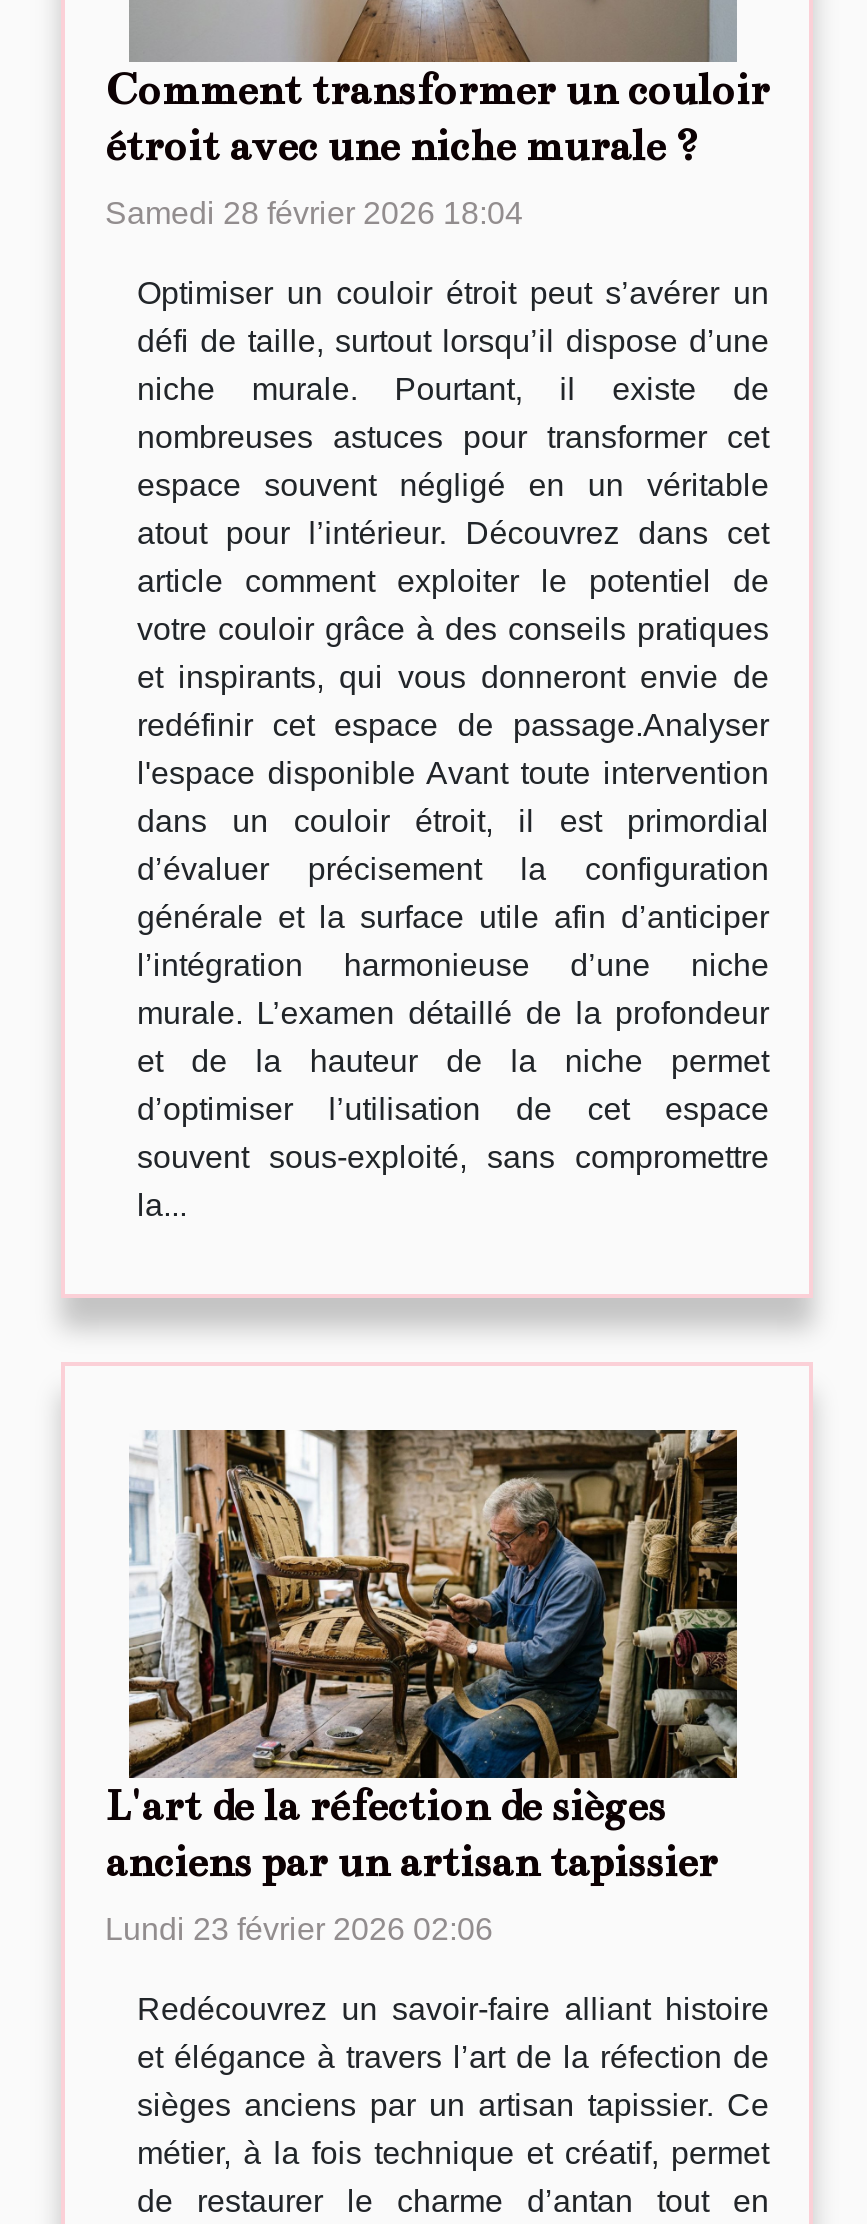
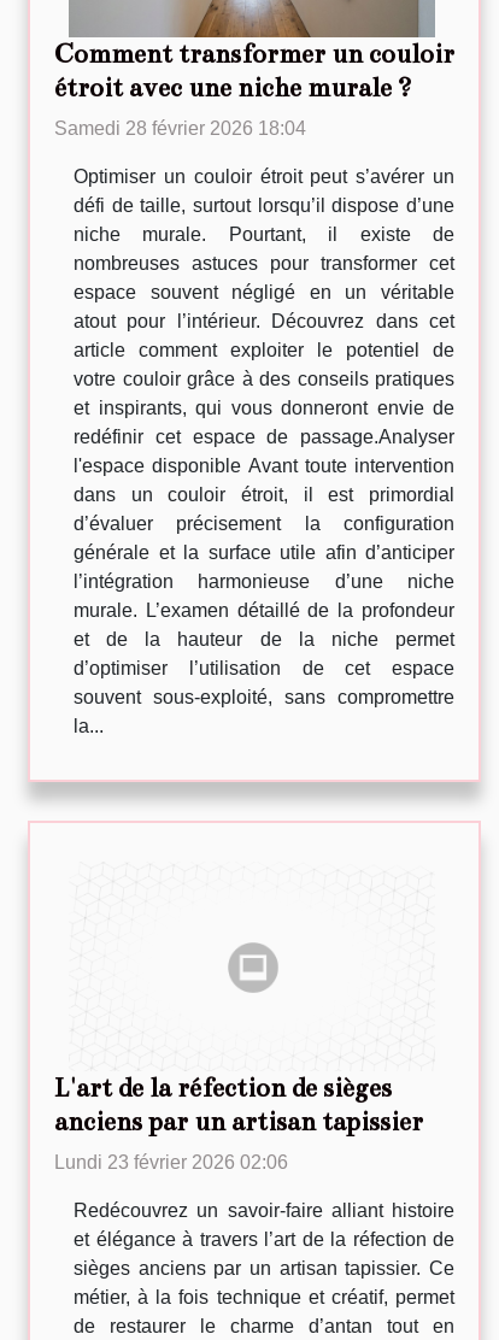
- [image]
